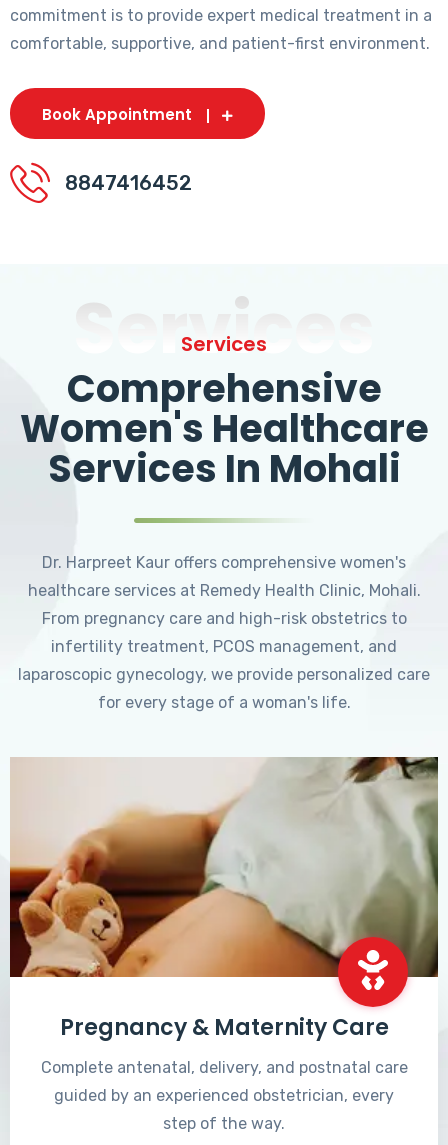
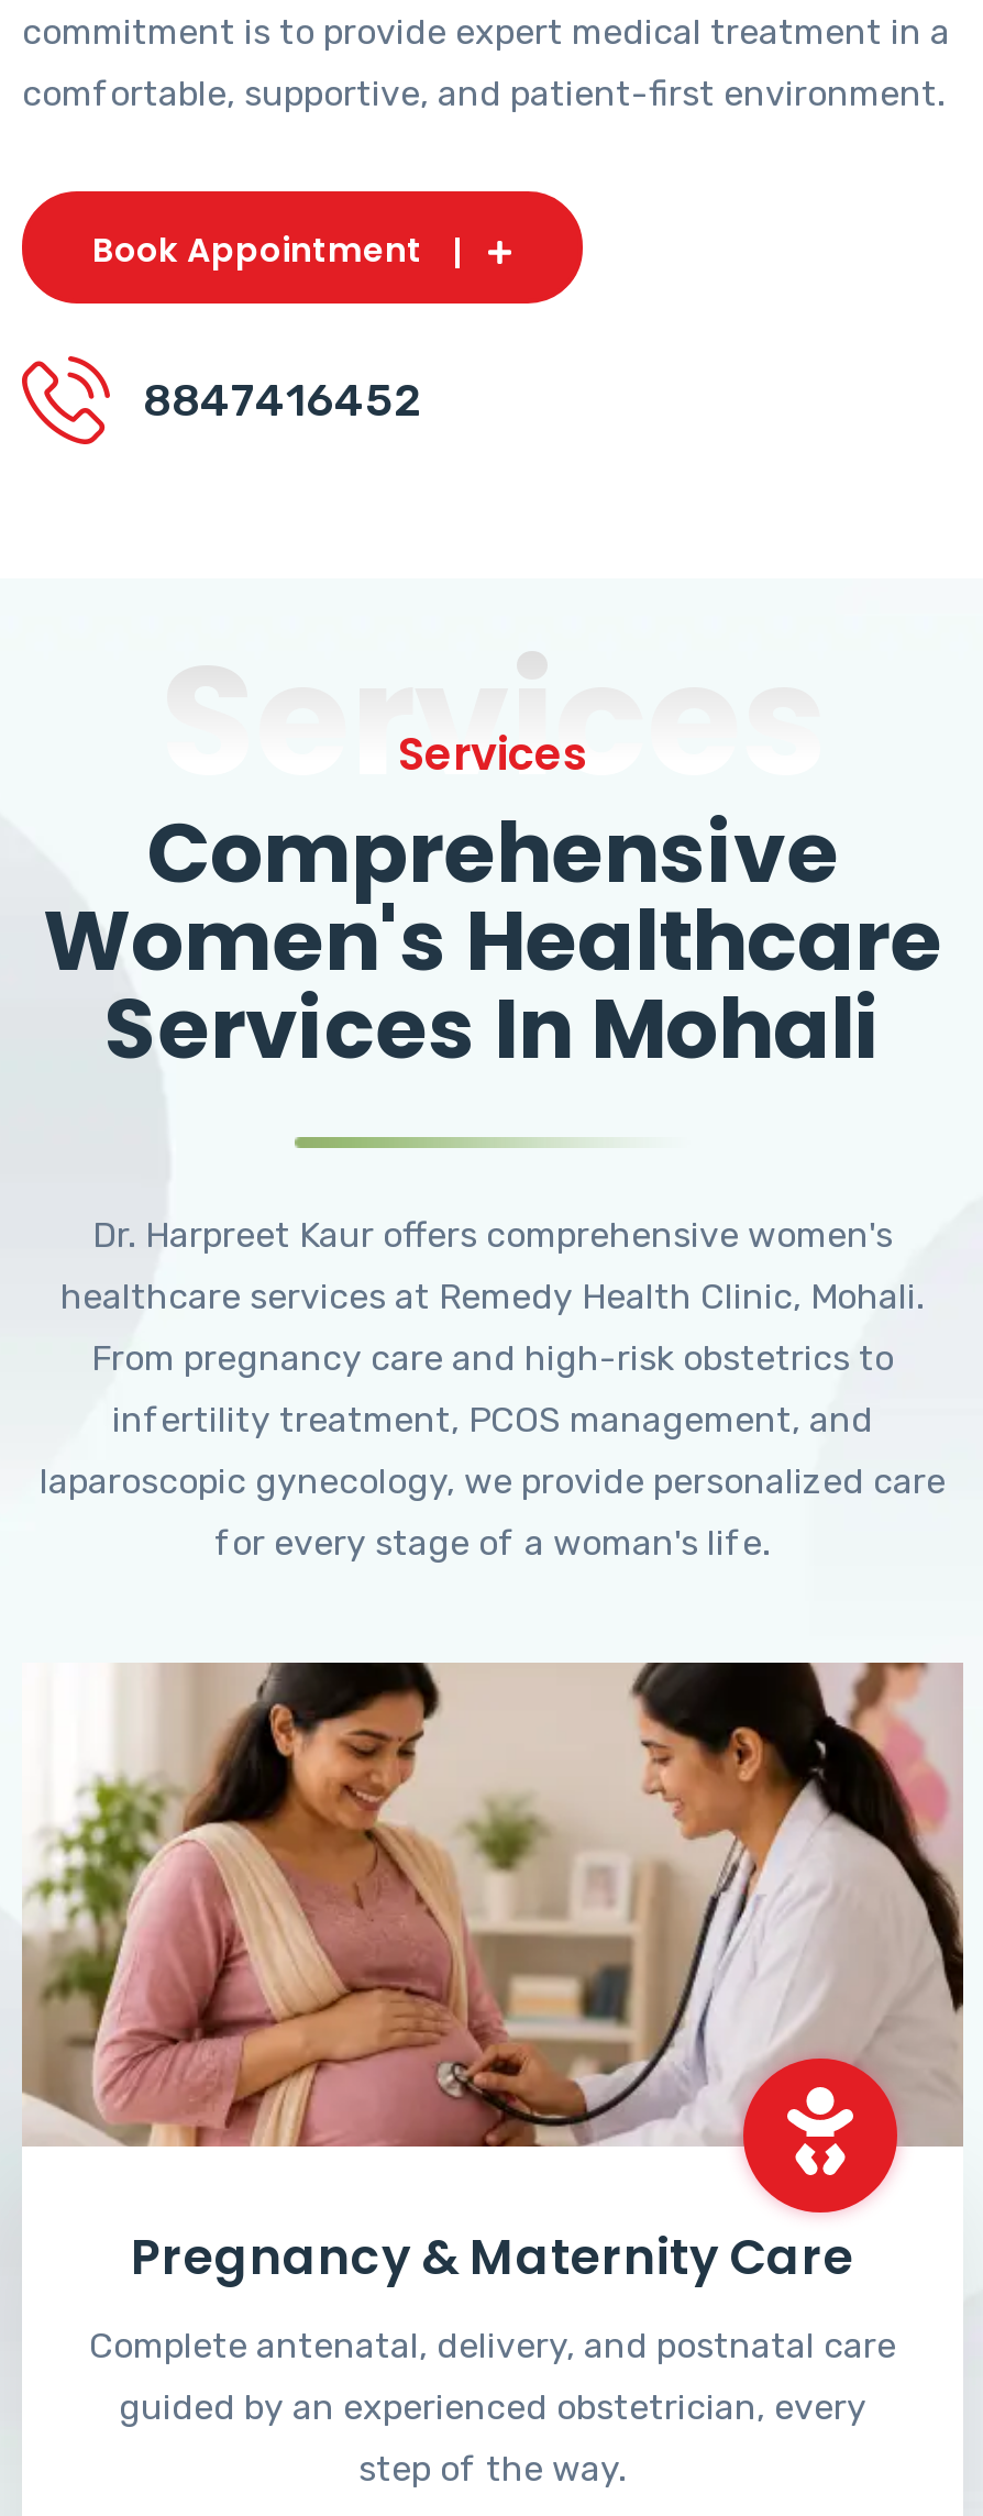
- [image]
+ [image]
